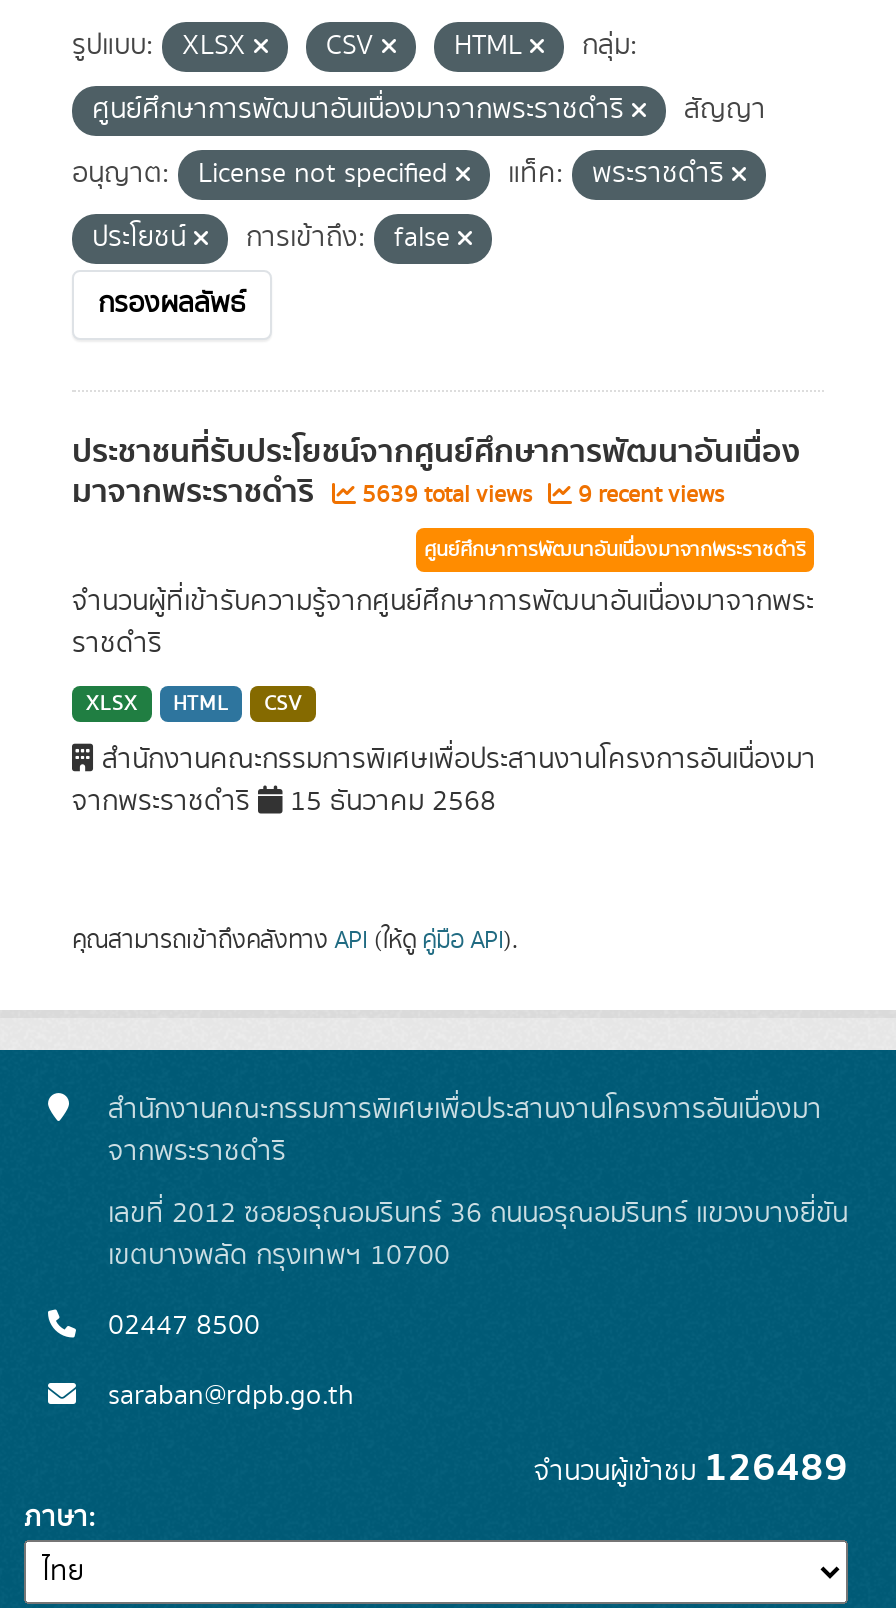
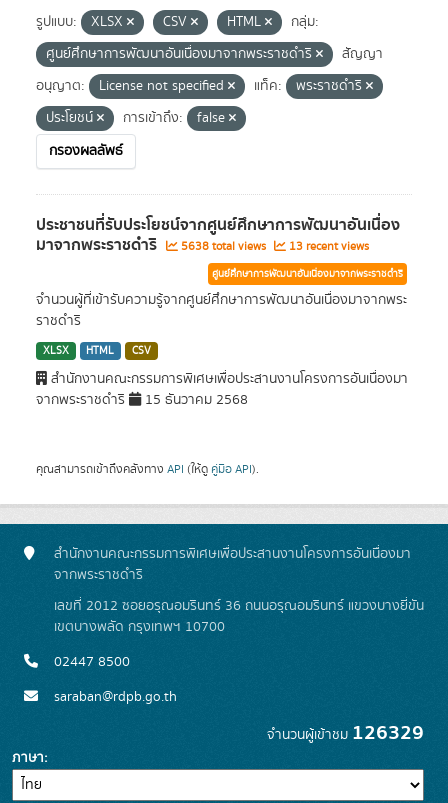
- 5639 total views
+ 5638 total views

- 9 recent views
+ 13 recent views

- จำนวนผู้เข้าชม126489
+ จำนวนผู้เข้าชม126329
